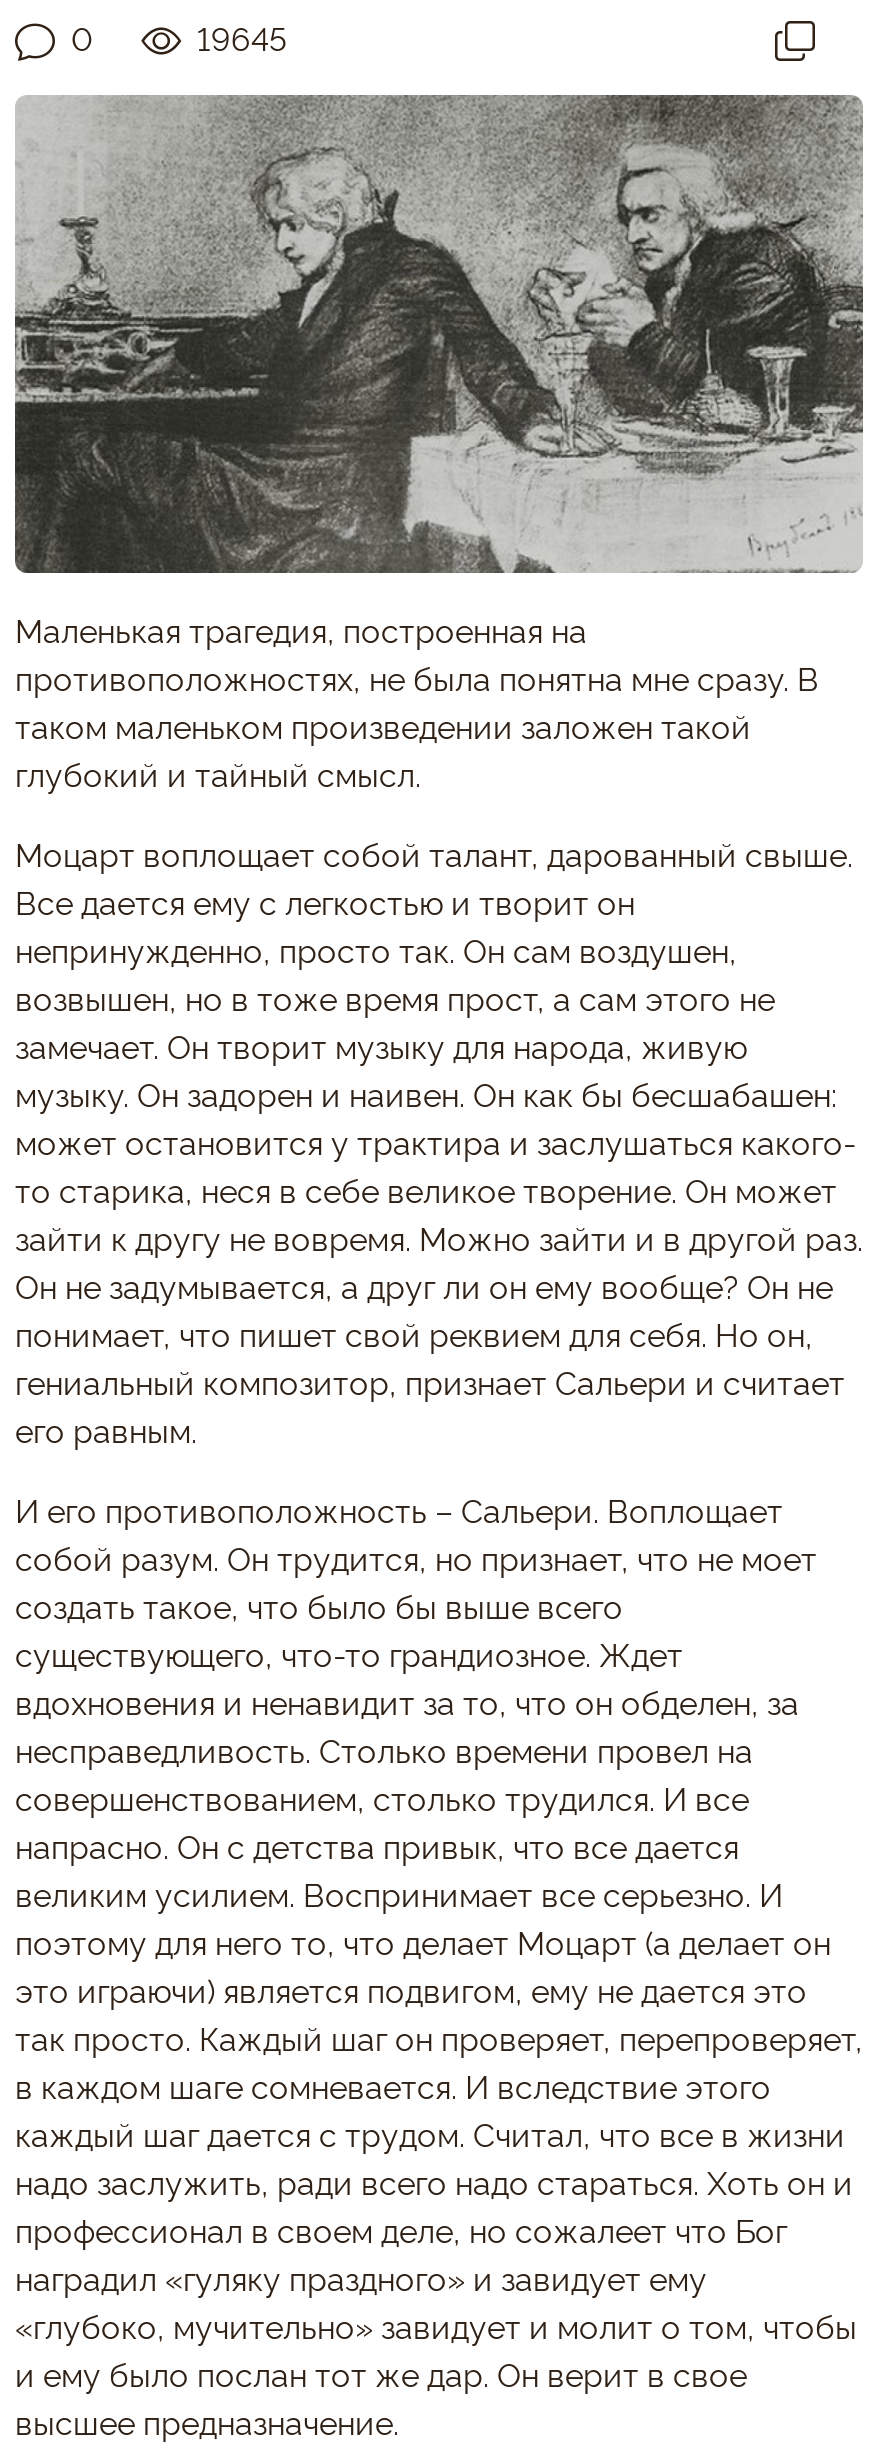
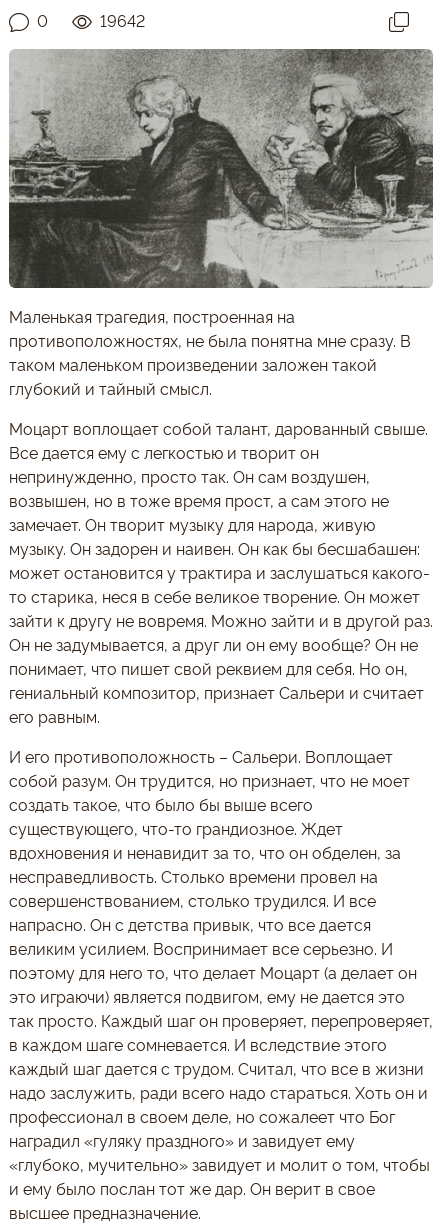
- 19645
+ 19642
